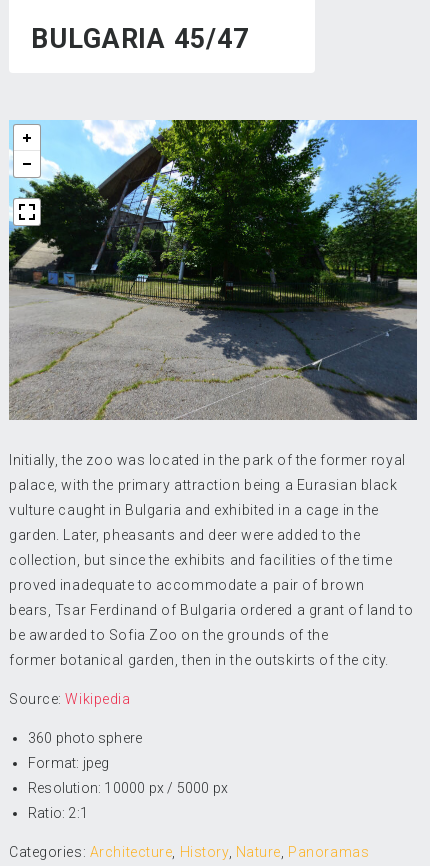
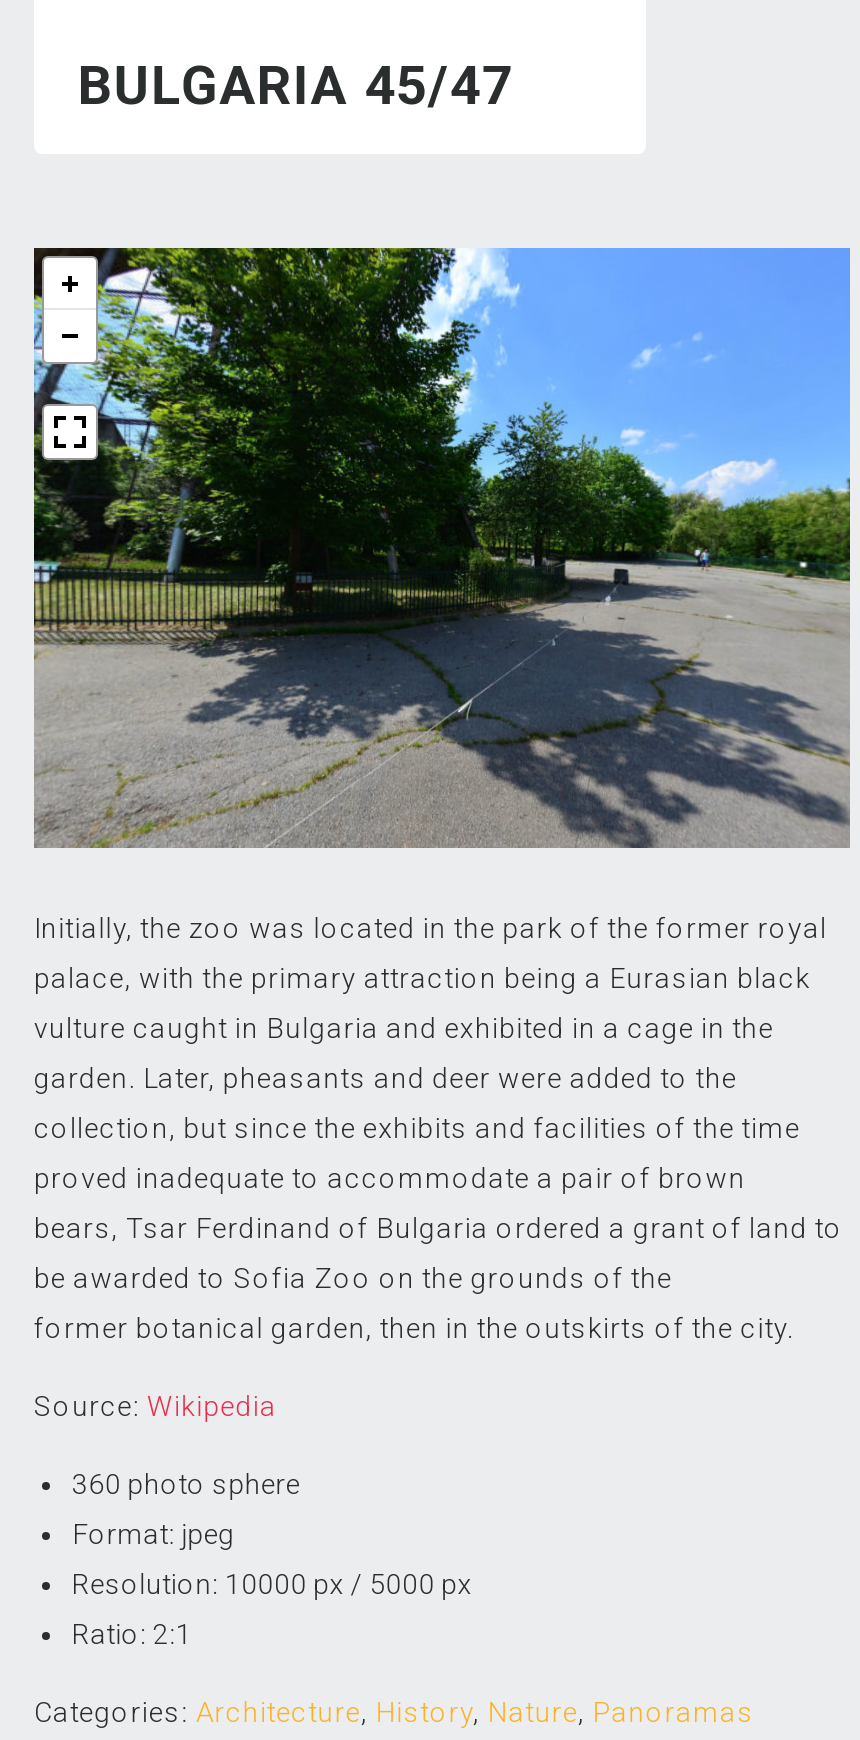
- [image]
+ [image]
